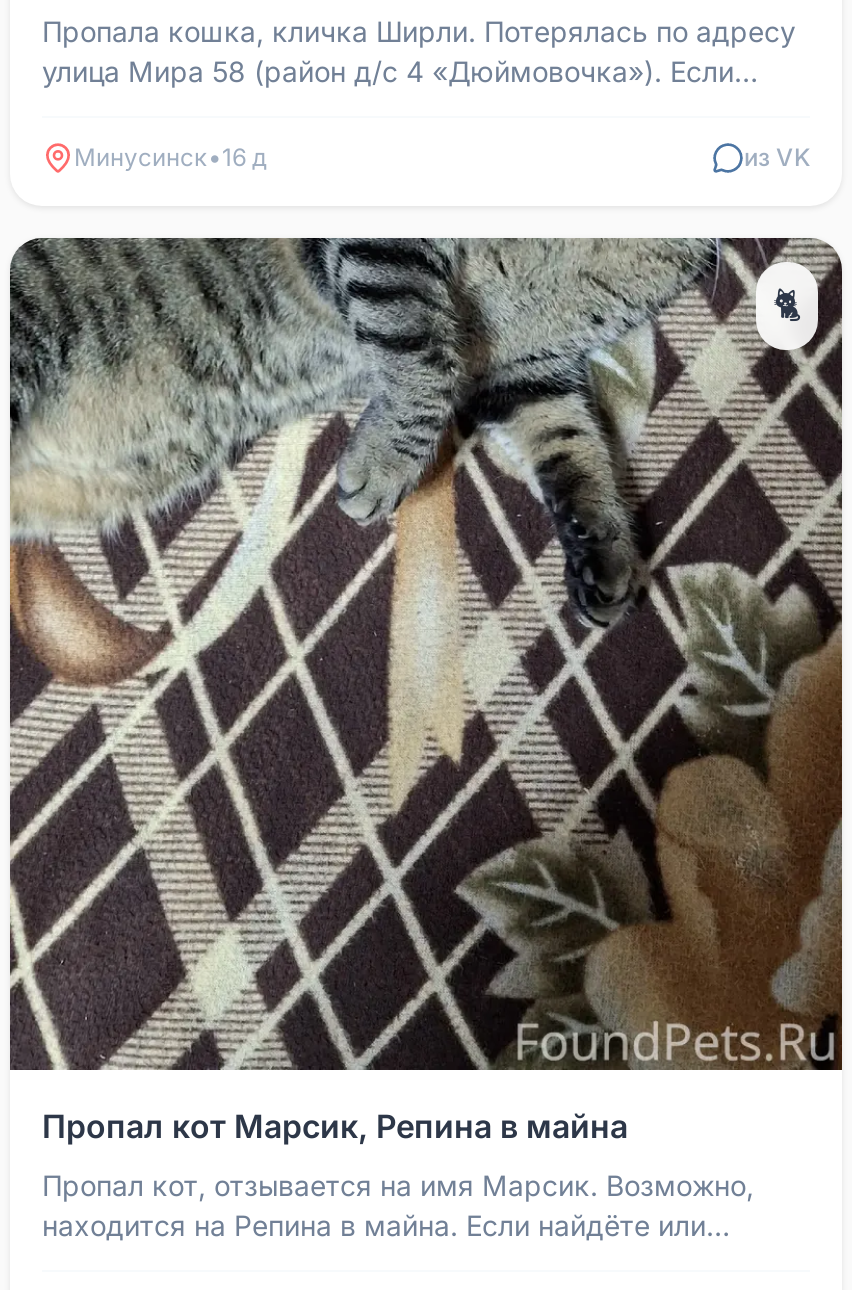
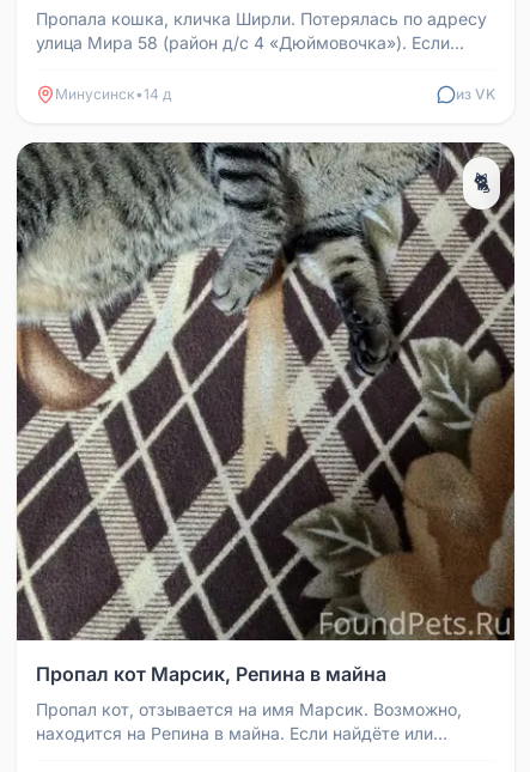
- Минусинск•16 д
+ Минусинск•14 д
